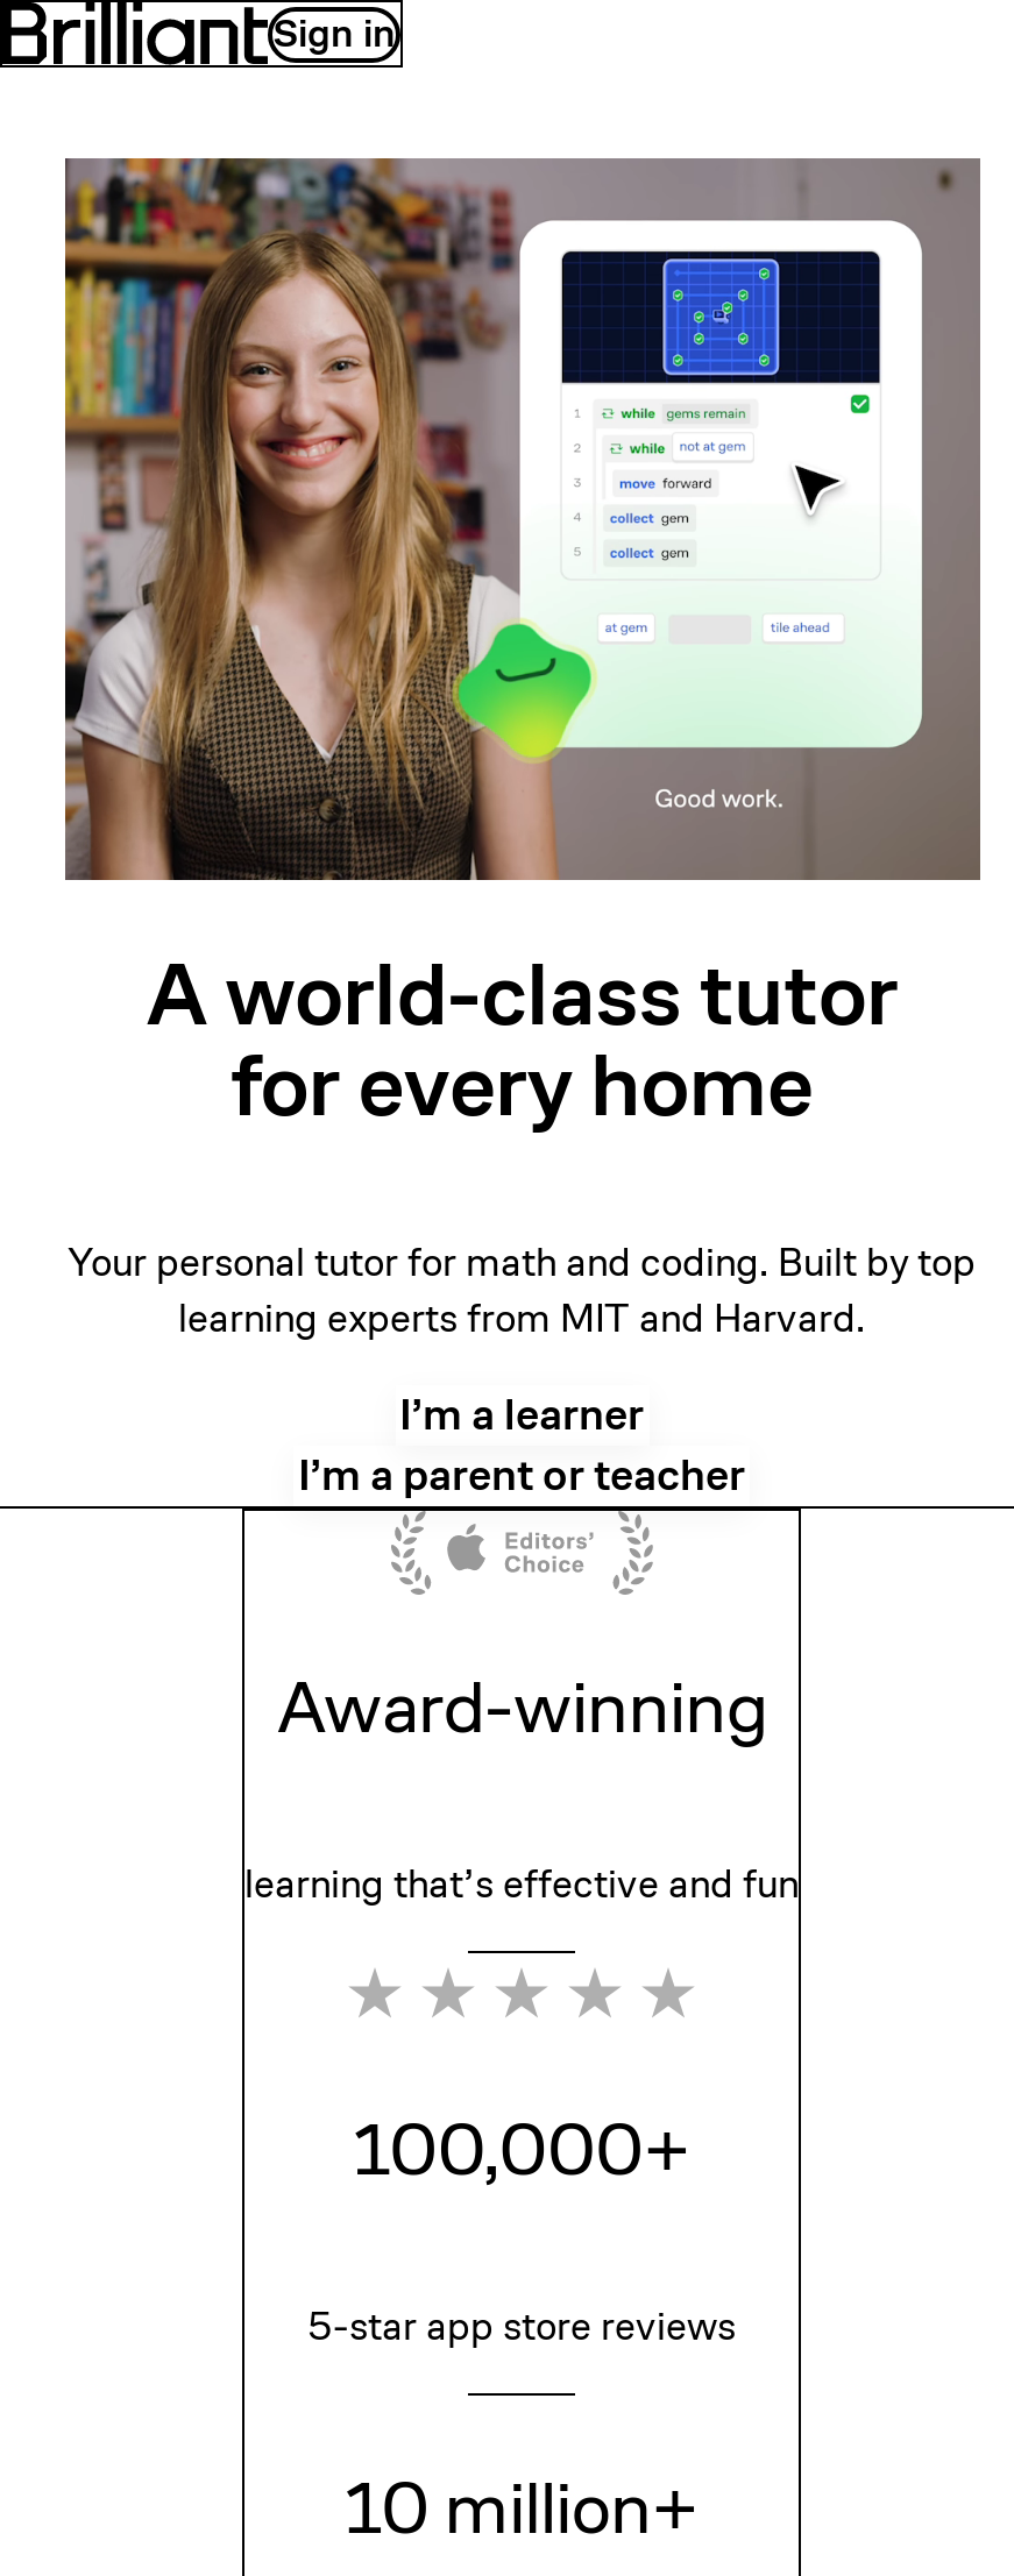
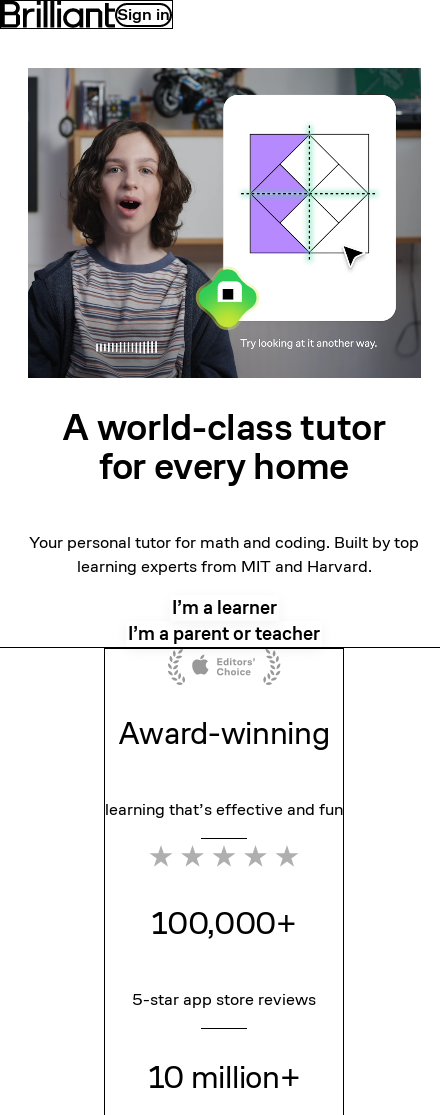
- [image]
+ [image]
